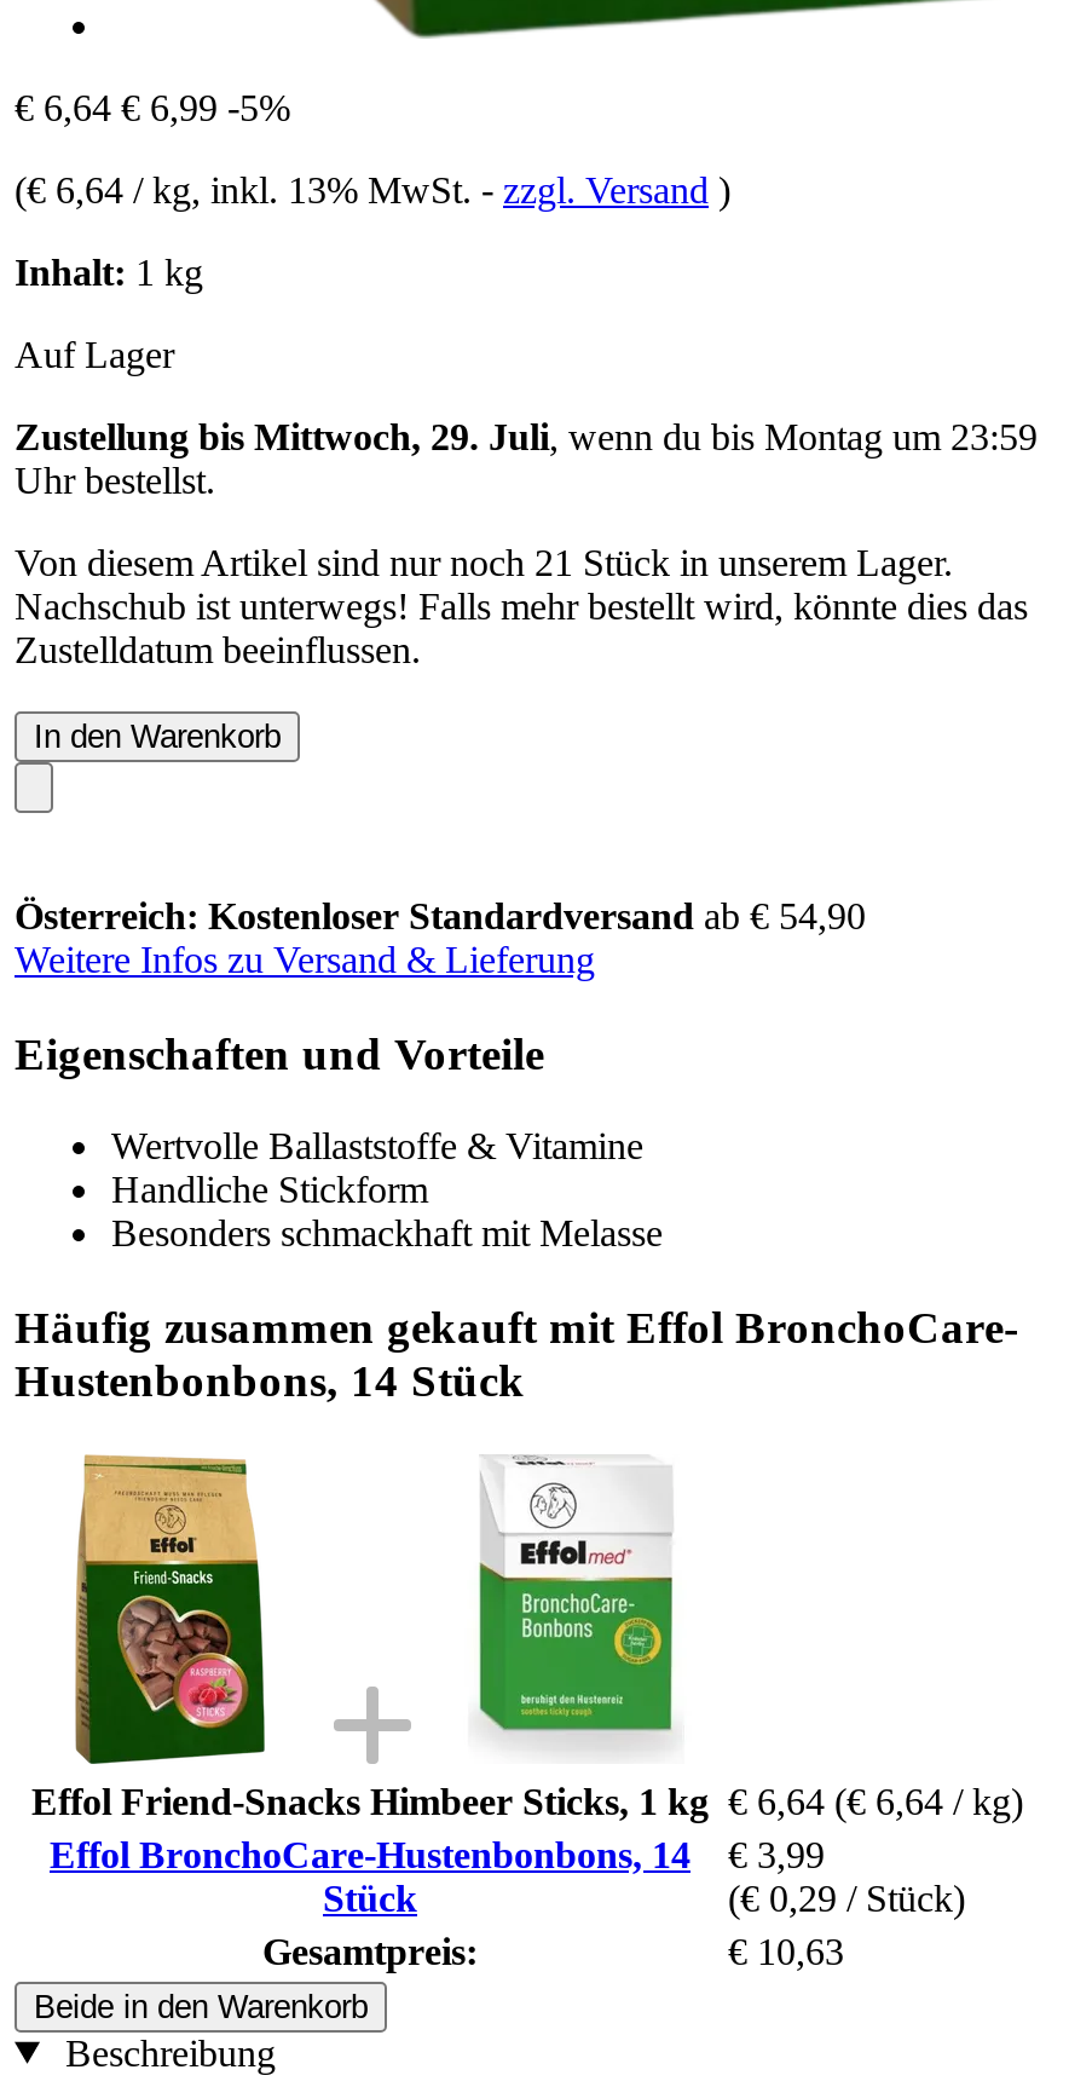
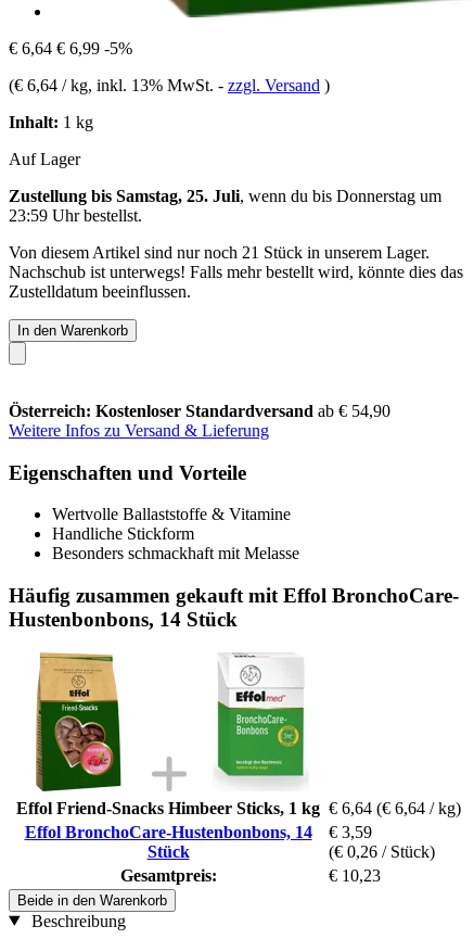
- Zustellung bis Mittwoch, 29. Juli, wenn du bis Montag um 23:59
- Uhr bestellst.
+ Zustellung bis Samstag, 25. Juli, wenn du bis Donnerstag um
+ 23:59 Uhr bestellst.

- Effol BronchoCare-Hustenbonbons, 14 € 3,99
+ Effol BronchoCare-Hustenbonbons, 14 € 3,59

- (€ 0,29 / Stück)
+ (€ 0,26 / Stück)

- € 10,63
+ € 10,23
